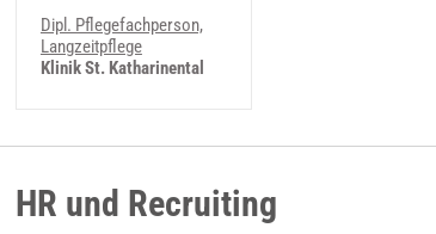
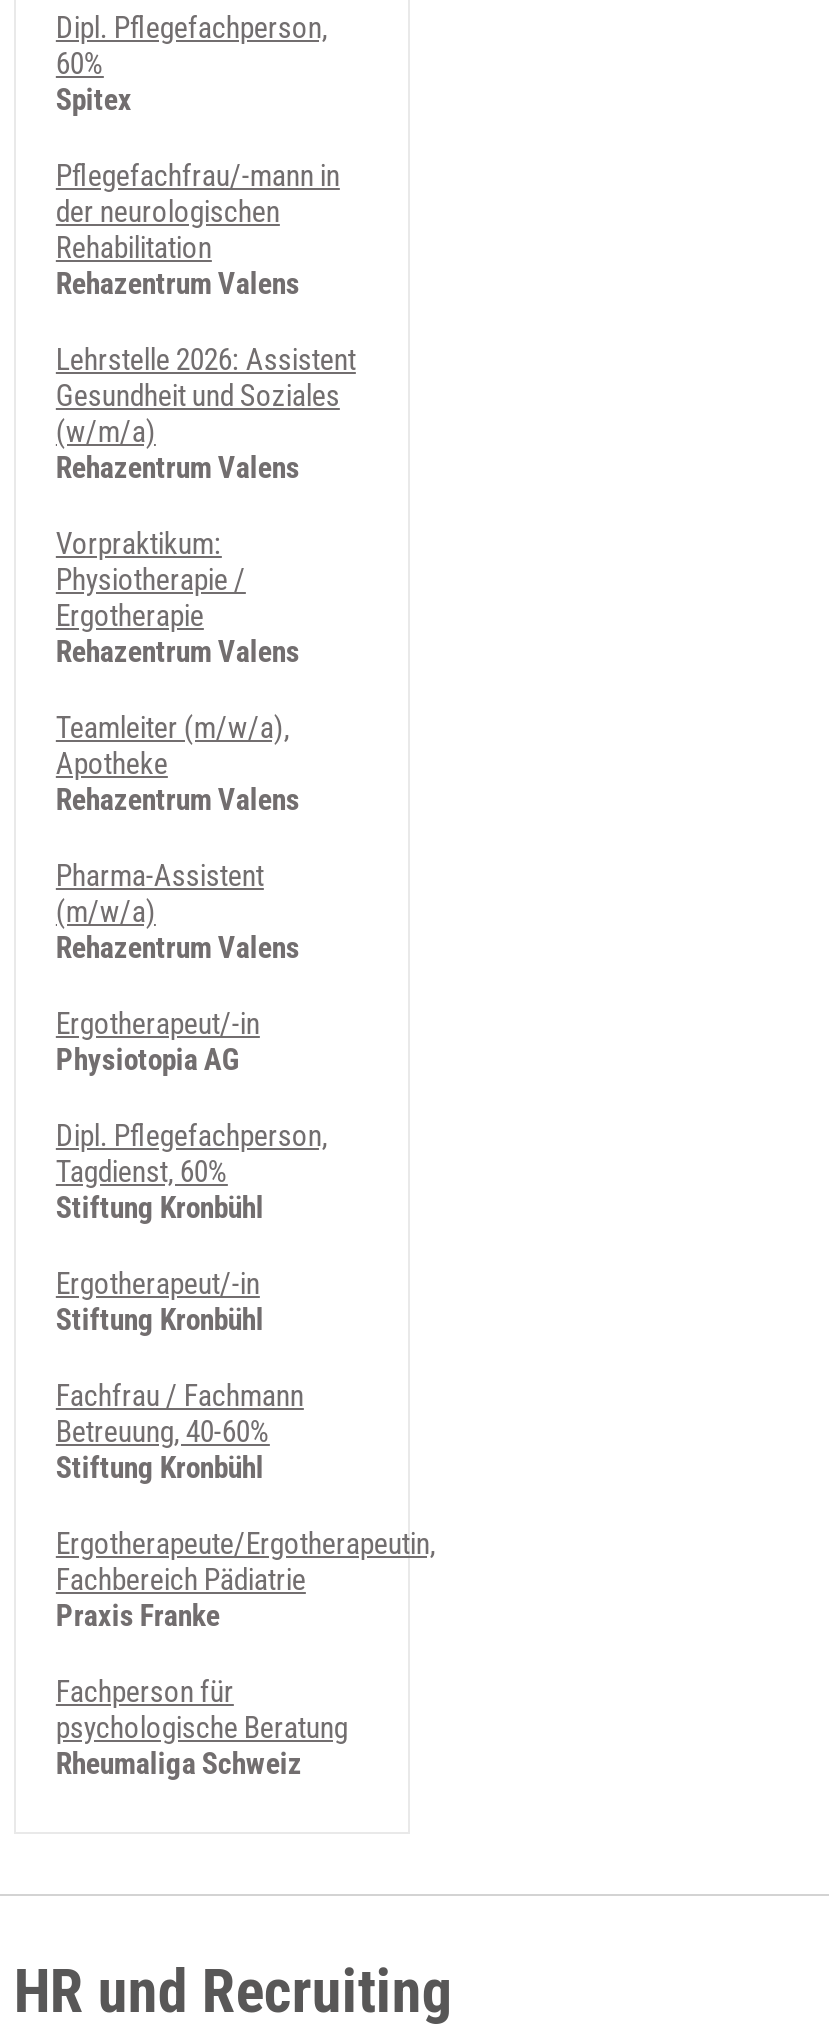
- Langzeitpflege
- Klinik St. Katharinental
+ 60%
+ Spitex
+ Pflegefachfrau/-mann in
+ der neurologischen
+ Rehabilitation
+ Rehazentrum Valens
+ Lehrstelle 2026: Assistent
+ Gesundheit und Soziales
+ (w/m/a)
+ Rehazentrum Valens
+ Vorpraktikum:
+ Physiotherapie /
+ Ergotherapie
+ Rehazentrum Valens
+ Teamleiter (m/w/a),
+ Apotheke
+ Rehazentrum Valens
+ Pharma-Assistent
+ (m/w/a)
+ Rehazentrum Valens
+ Ergotherapeut/-in
+ Physiotopia AG
+ Dipl. Pflegefachperson,
+ Tagdienst, 60%
+ Stiftung Kronbühl
+ Ergotherapeut/-in
+ Stiftung Kronbühl
+ Fachfrau / Fachmann
+ Betreuung, 40-60%
+ Stiftung Kronbühl
+ Ergotherapeute/Ergotherapeutin,
+ Fachbereich Pädiatrie
+ Praxis Franke
+ Fachperson für
+ psychologische Beratung
+ Rheumaliga Schweiz
